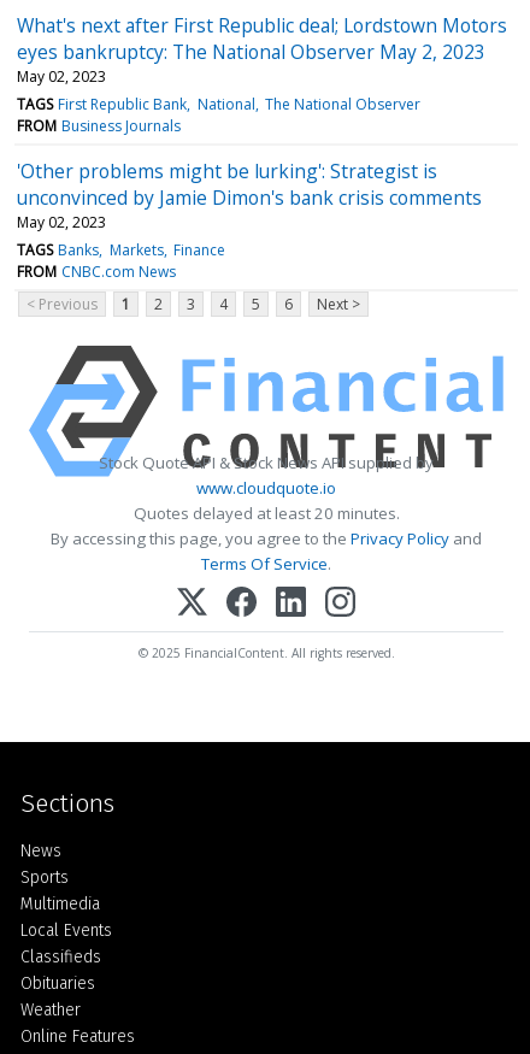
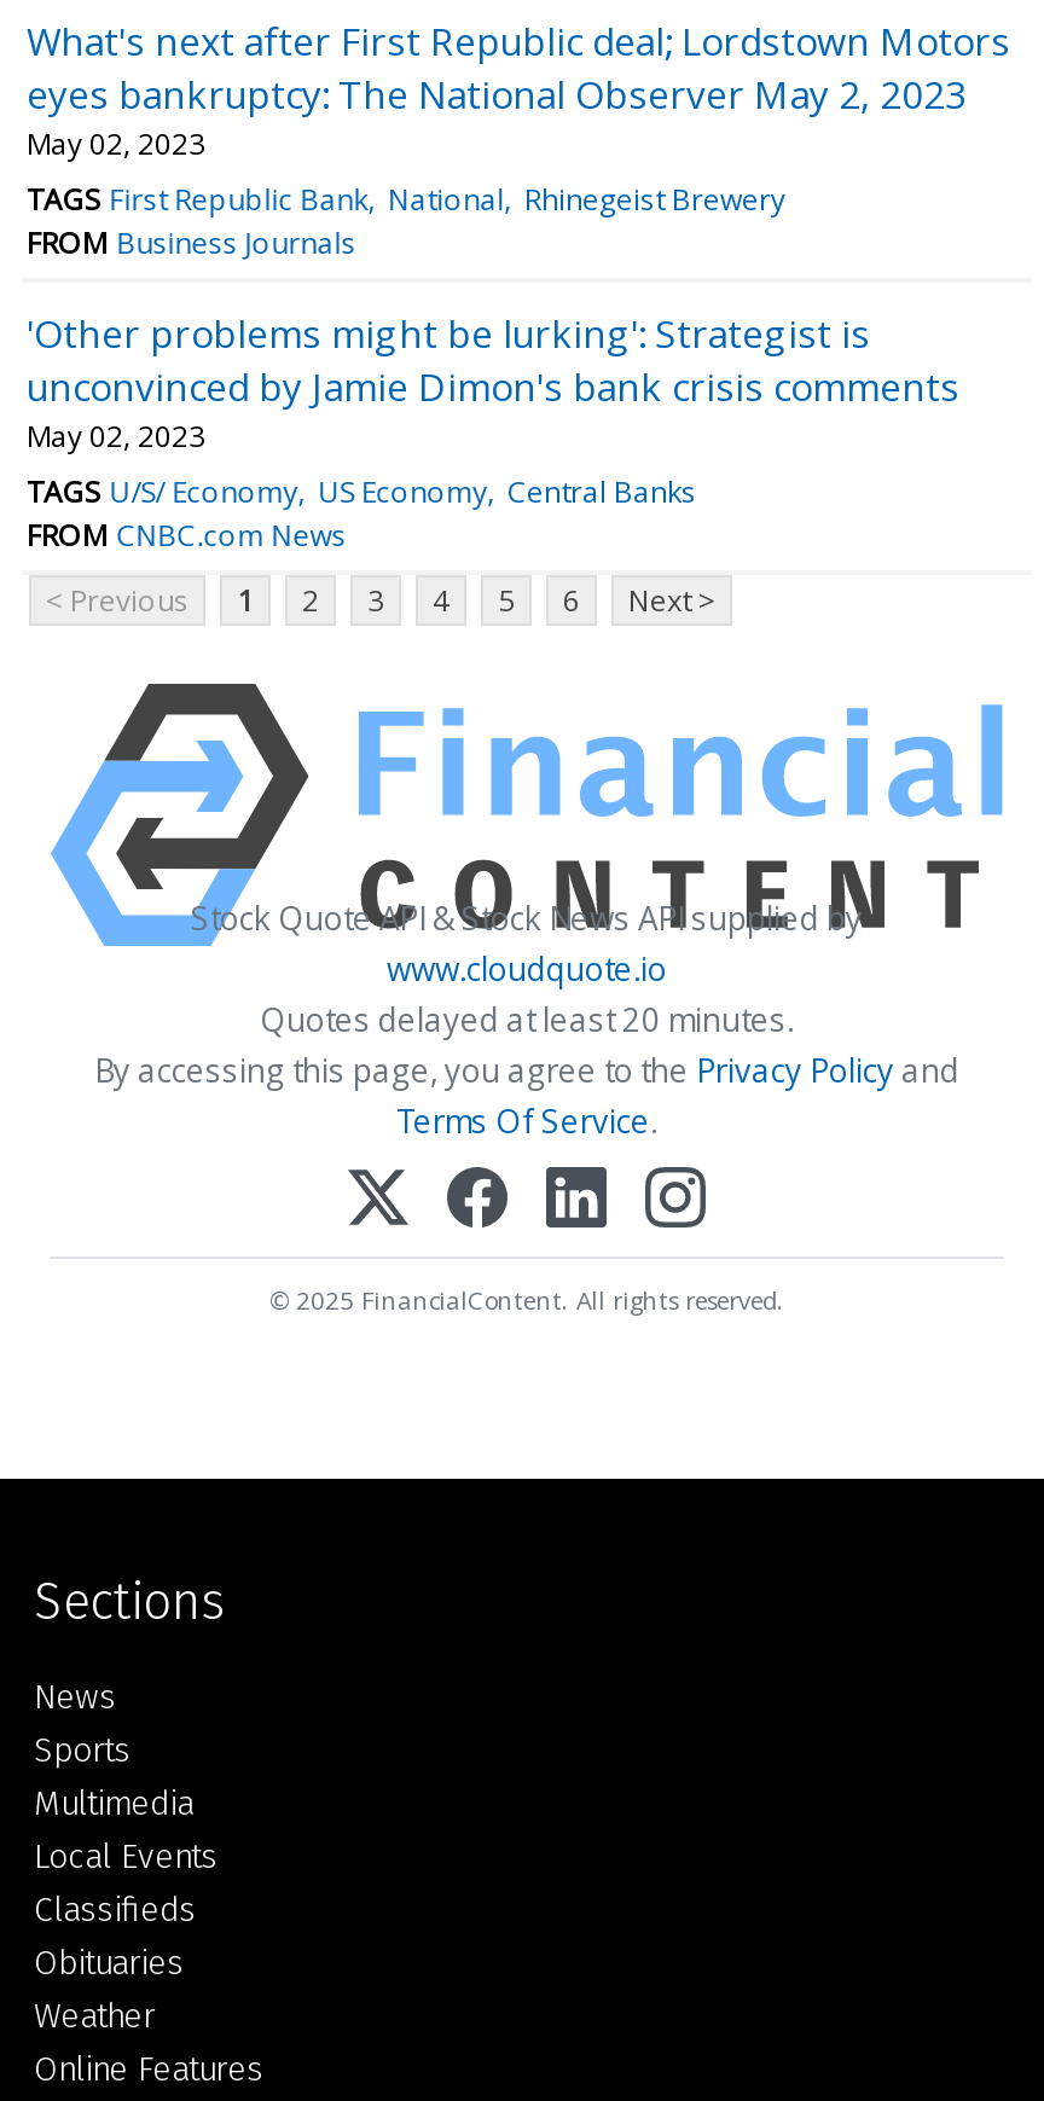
- TAGS First Republic Bank National The National Observer
+ TAGS First Republic Bank National Rhinegeist Brewery

- TAGS Banks Markets Finance
+ TAGS U/S/ Economy US Economy Central Banks
